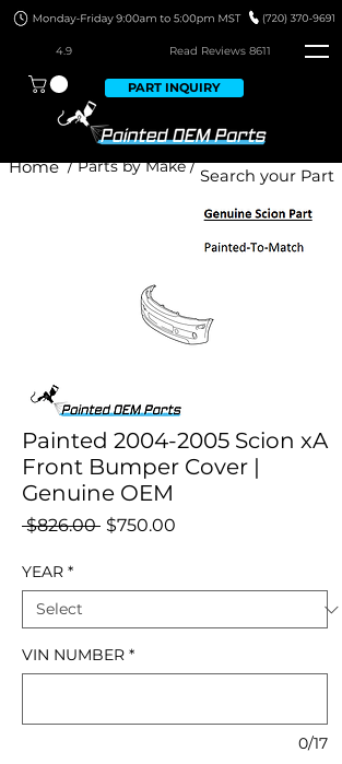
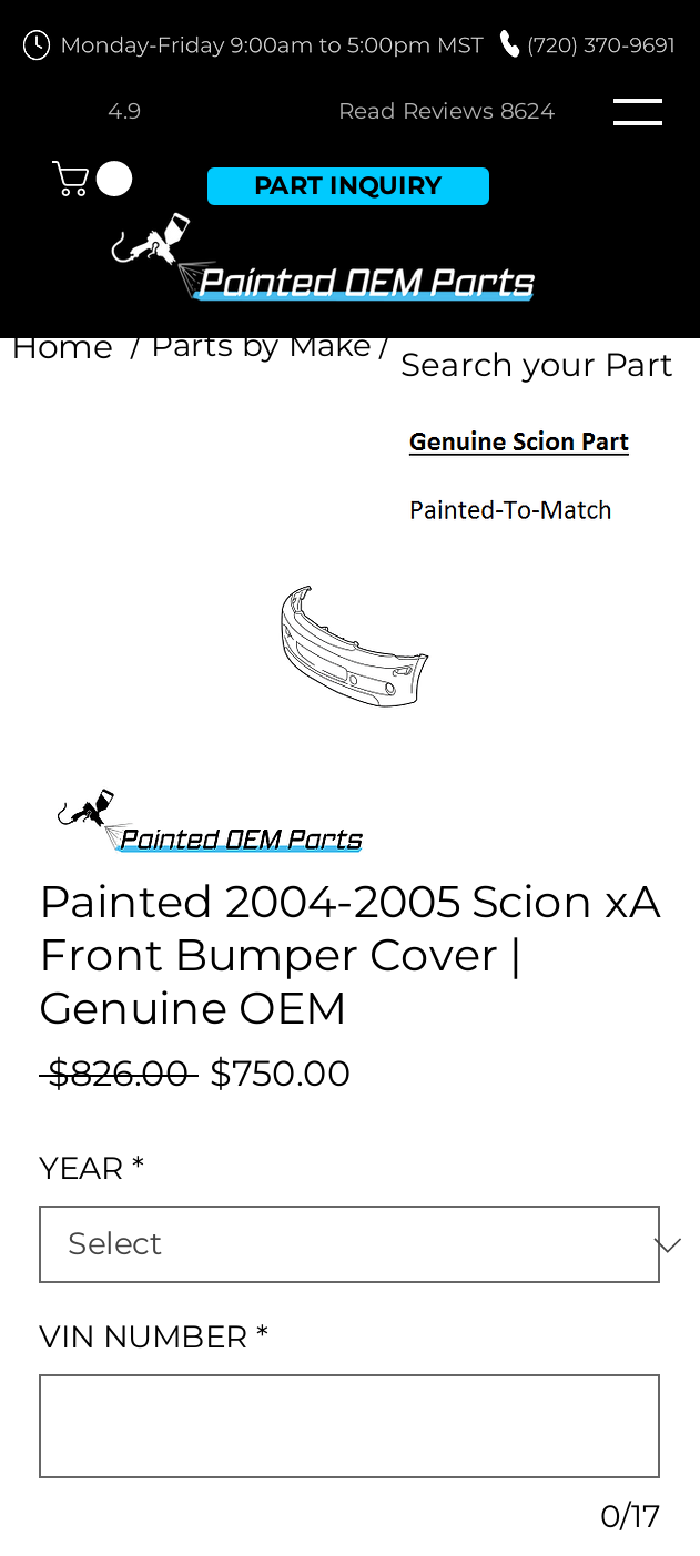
- Read Reviews 8611
+ Read Reviews 8624
